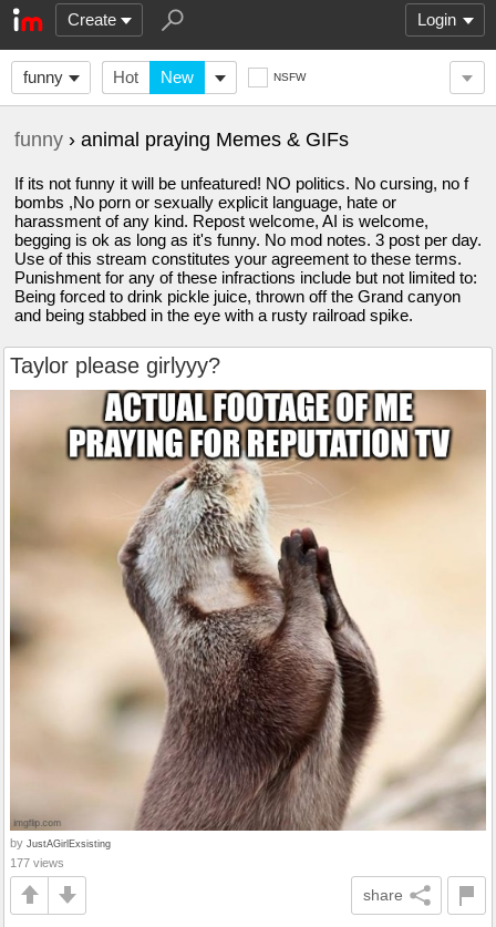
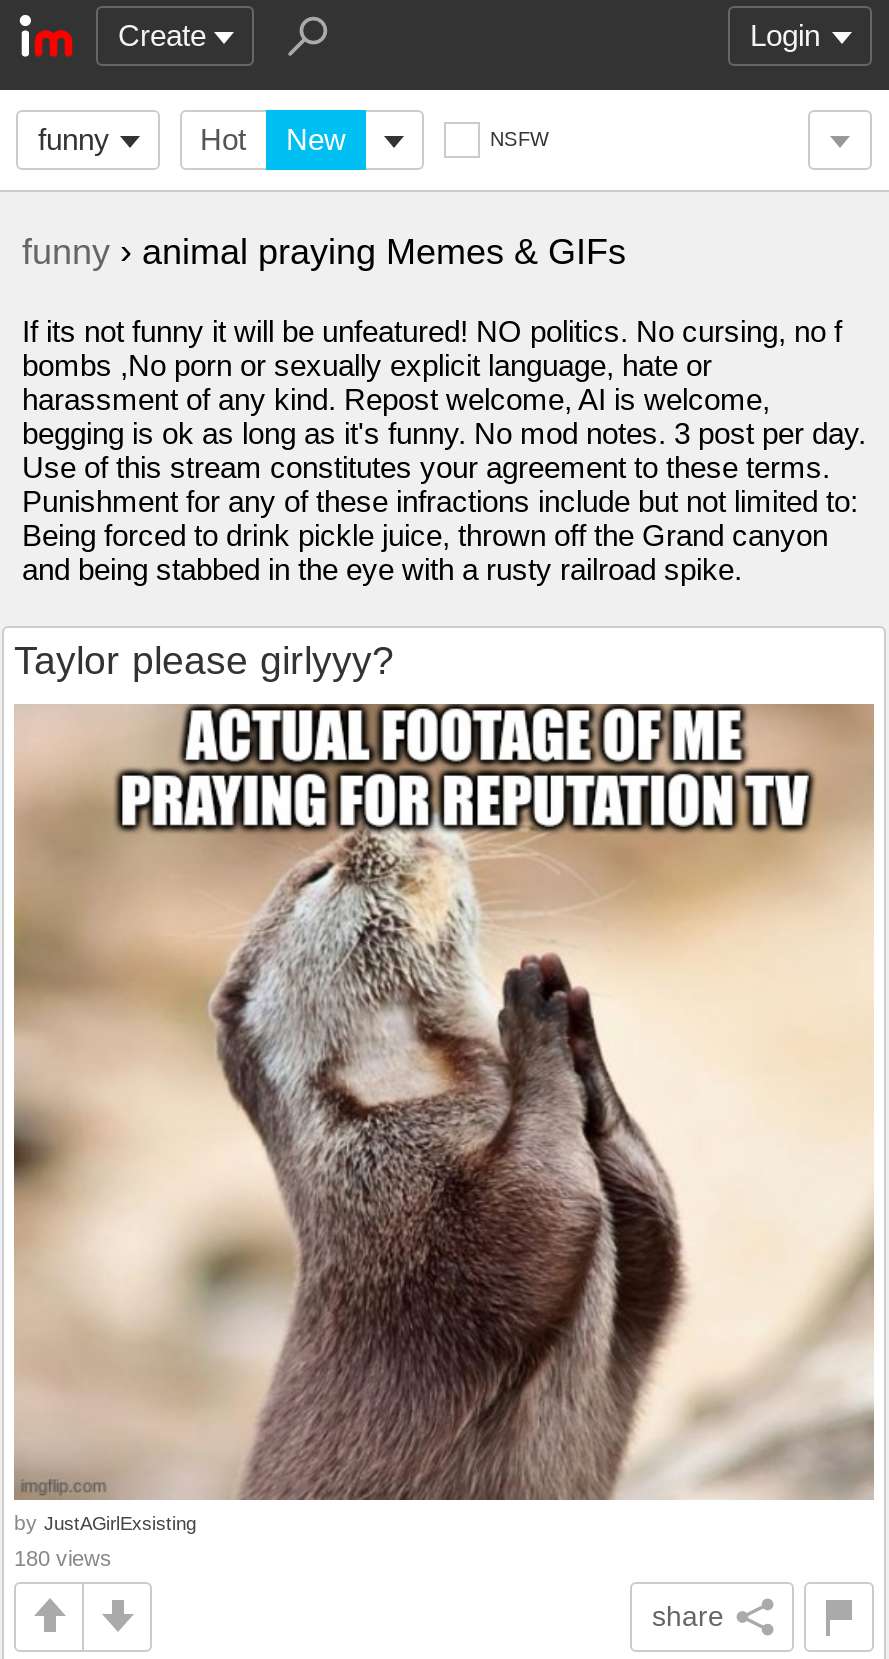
- 177 views
+ 180 views
